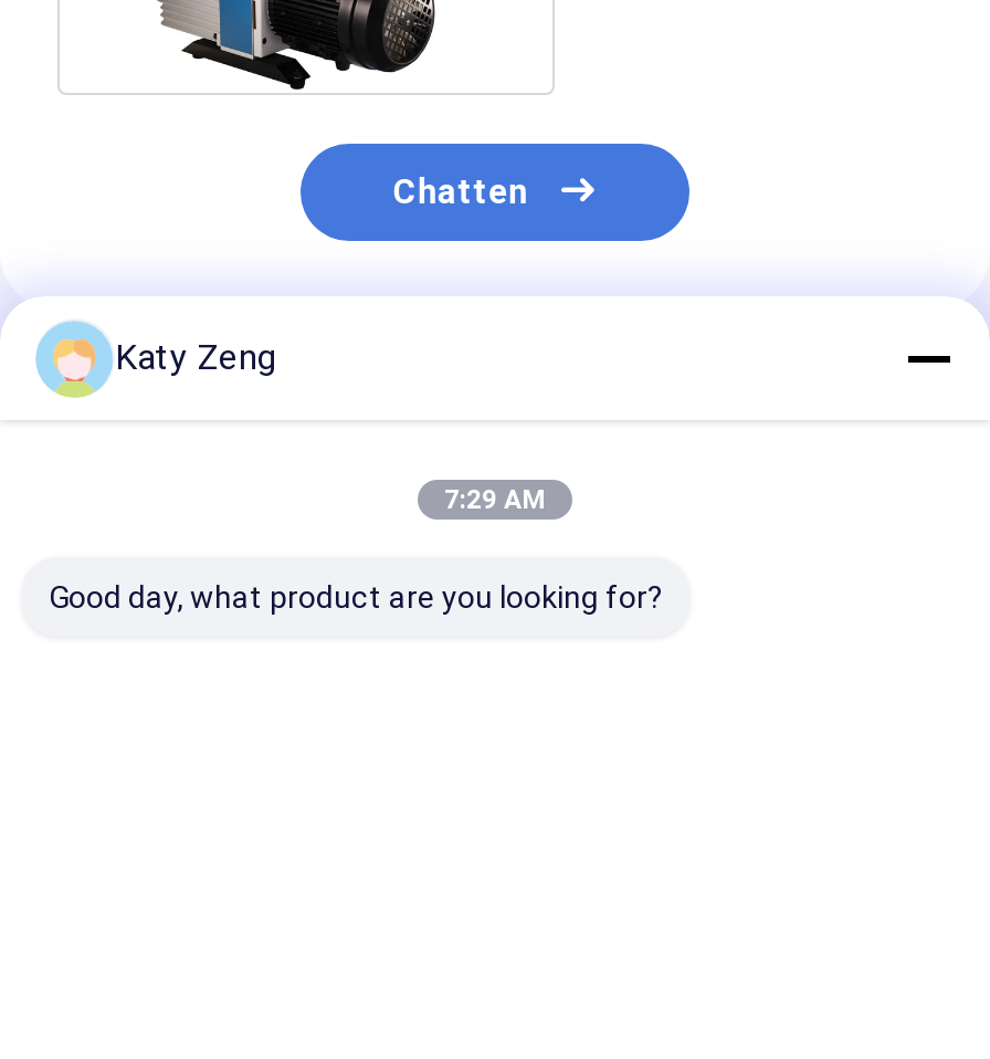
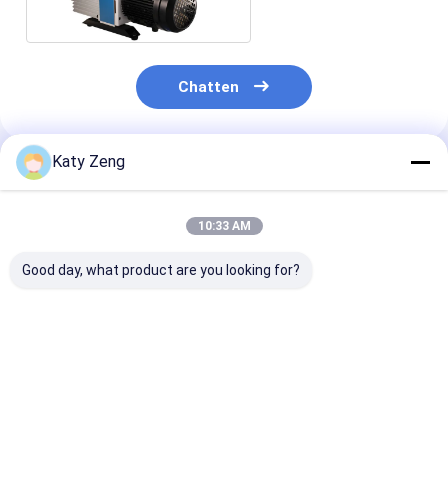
- 7:29 AM
+ 10:33 AM
